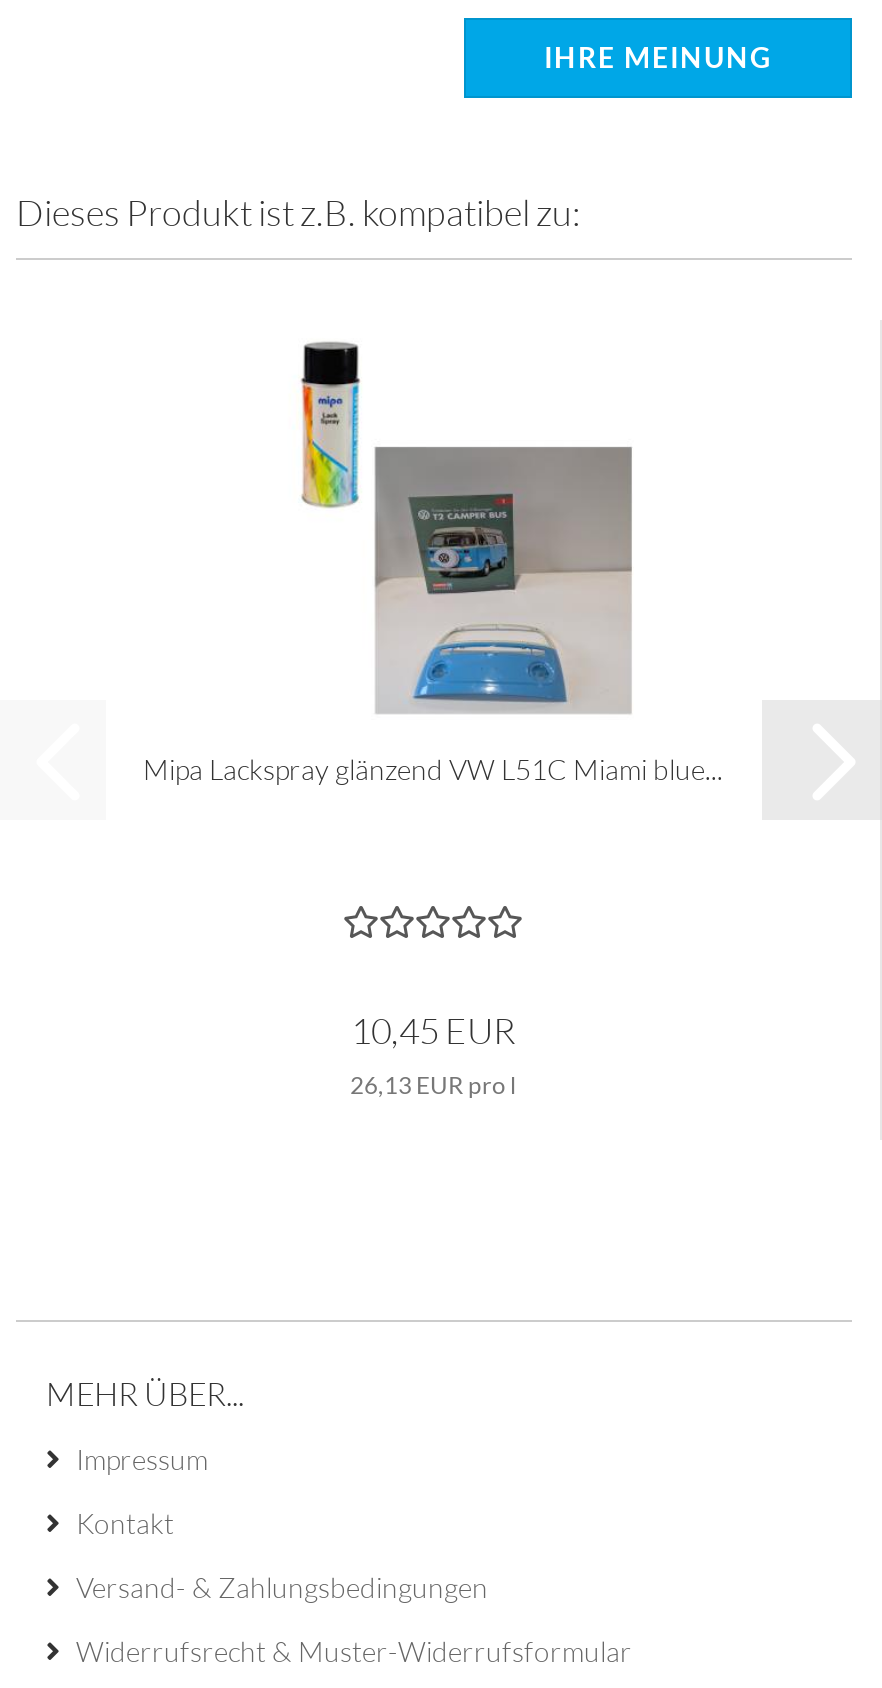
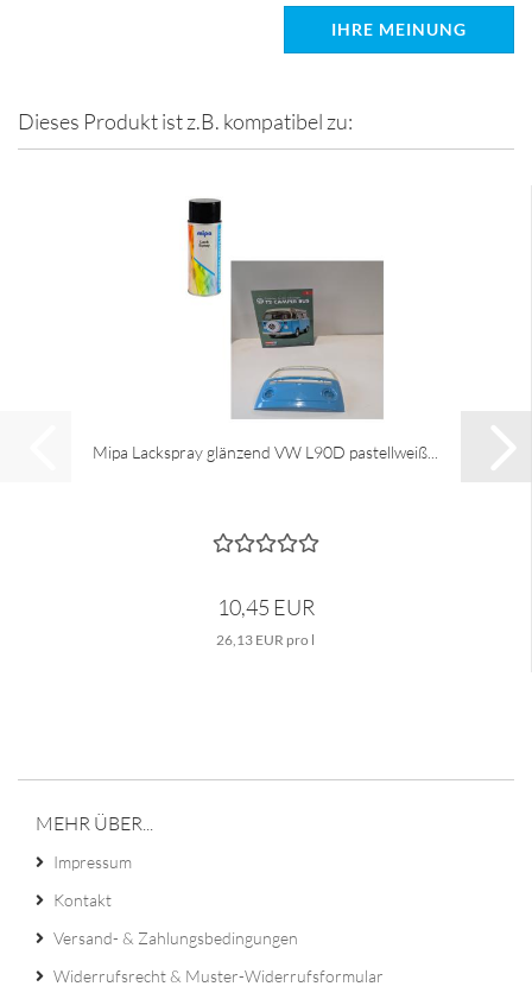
- Mipa Lackspray glänzend VW L51C Miami blue...
+ Mipa Lackspray glänzend VW L90D pastellweiß...
